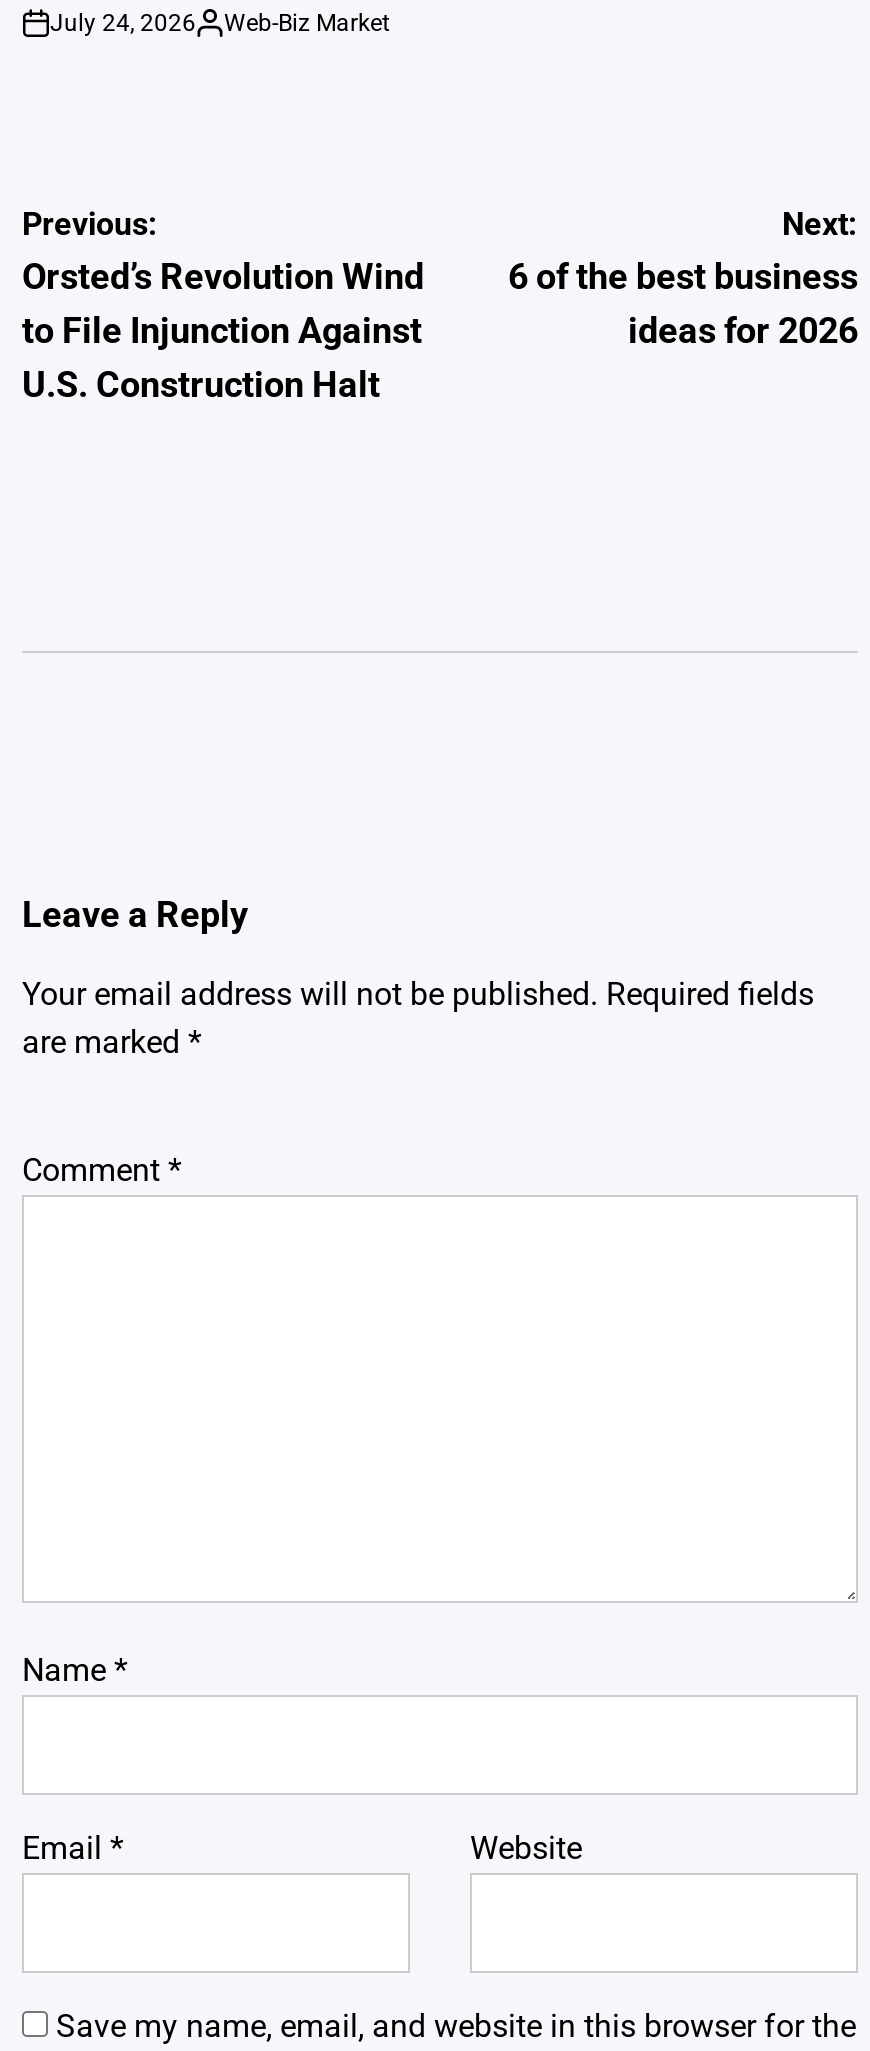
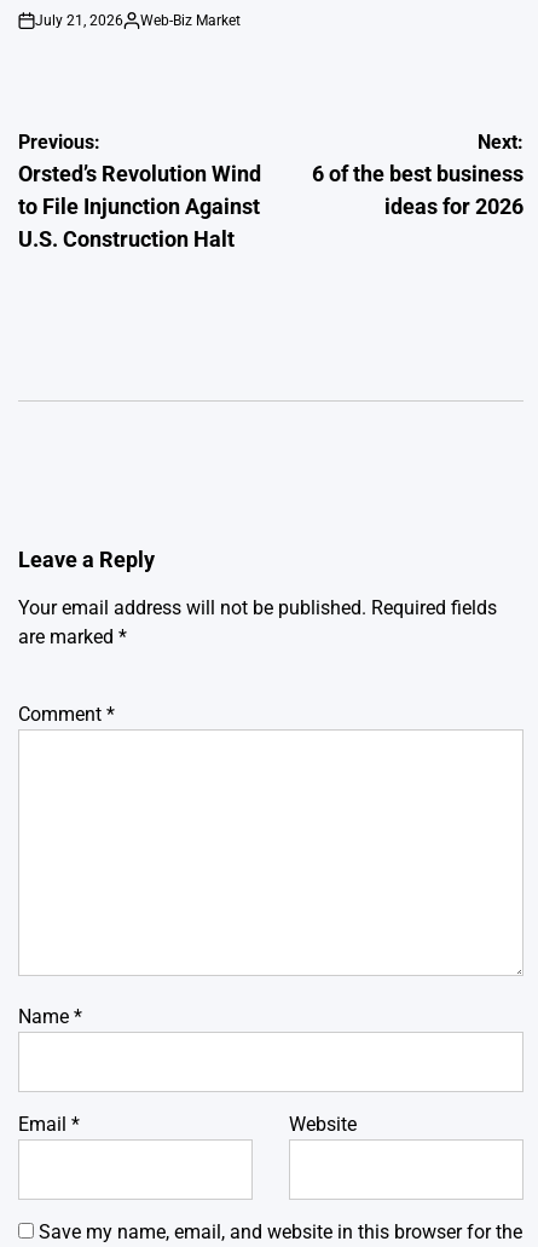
- July 24, 2026 Web-Biz Market
+ July 21, 2026 Web-Biz Market
